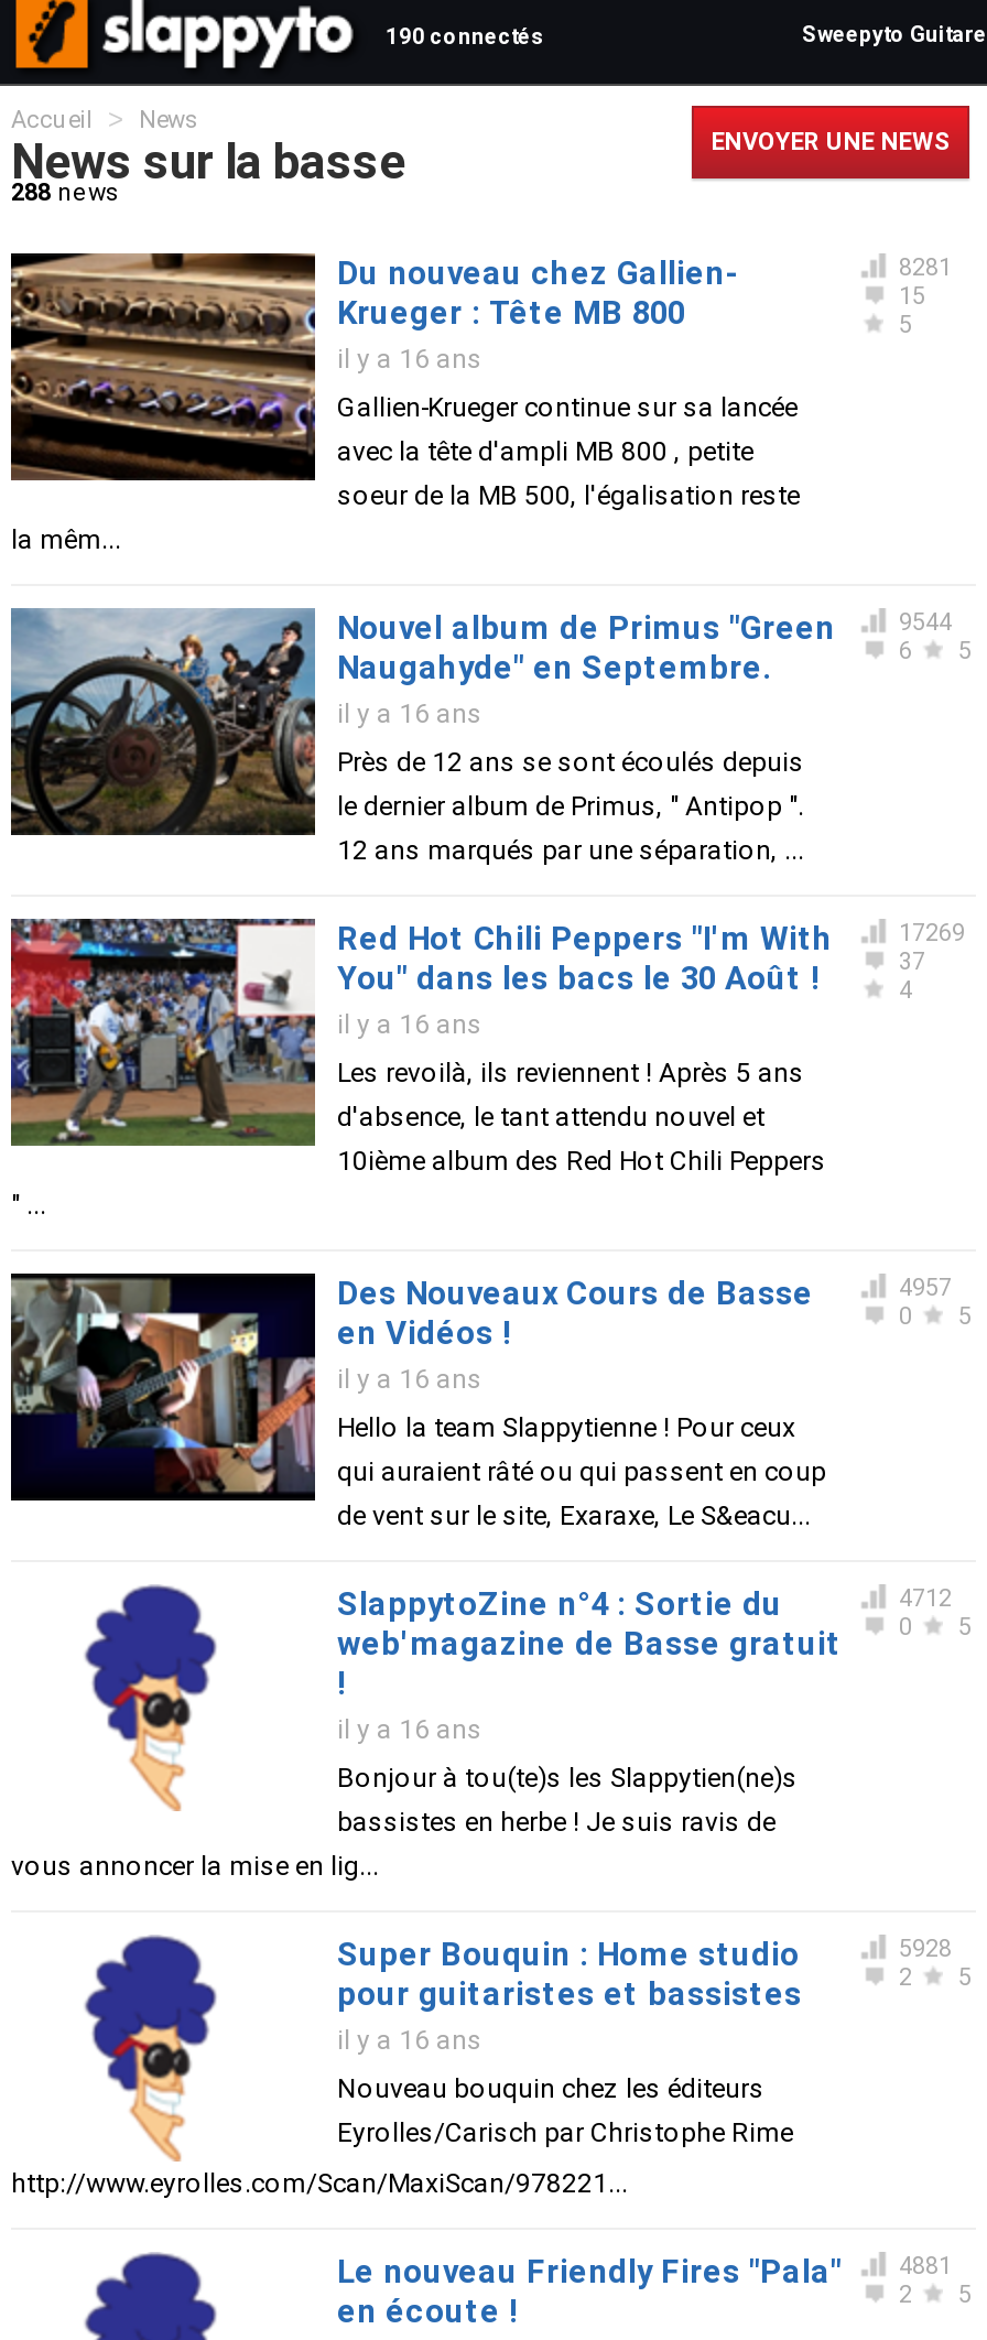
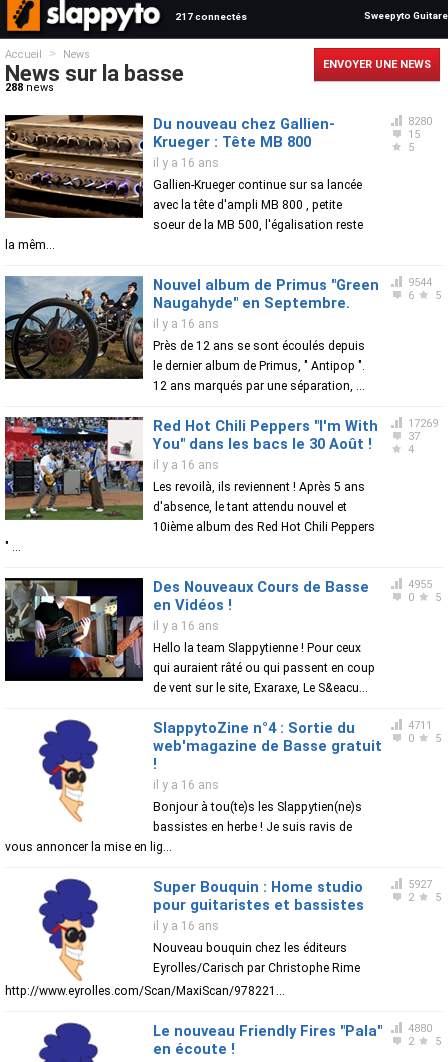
- 190 connectés
+ 217 connectés

- 8281
+ 8280

- 4957
+ 4955

- 4712
+ 4711

- 5928
+ 5927

- Le nouveau Friendly Fires "Pala" 4881
+ Le nouveau Friendly Fires "Pala" 4880
